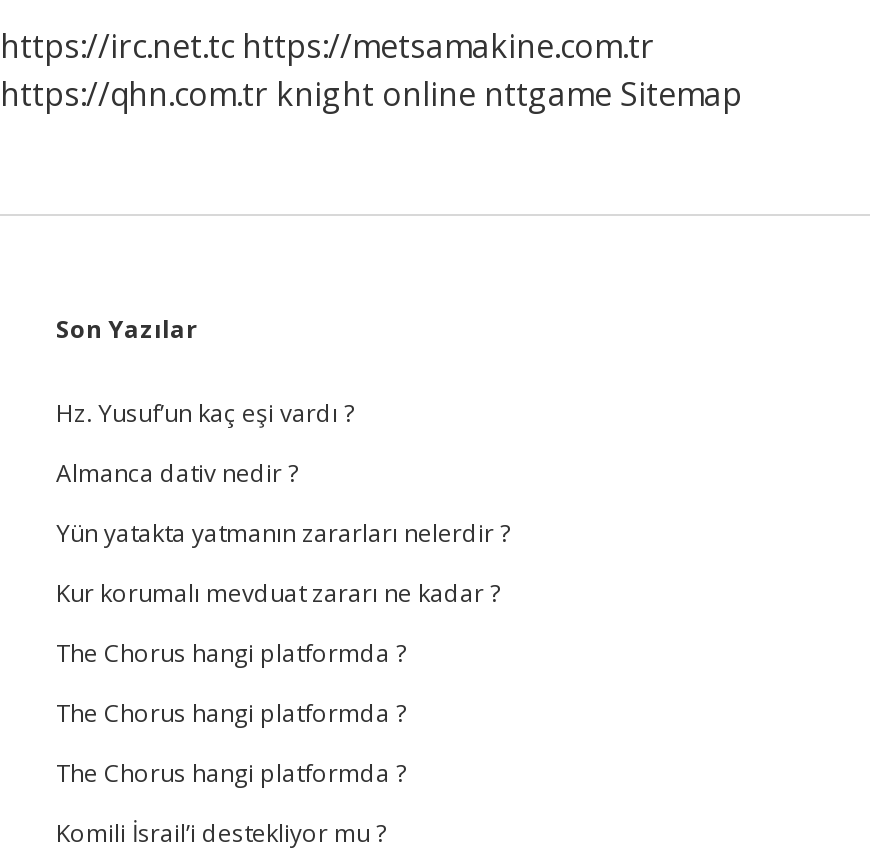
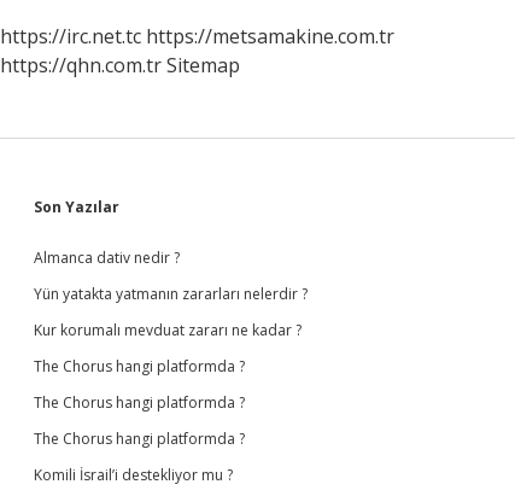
- https://qhn.com.tr knight online nttgame Sitemap
+ https://qhn.com.tr Sitemap

- Hz. Yusuf’un kaç eşi vardı ?
